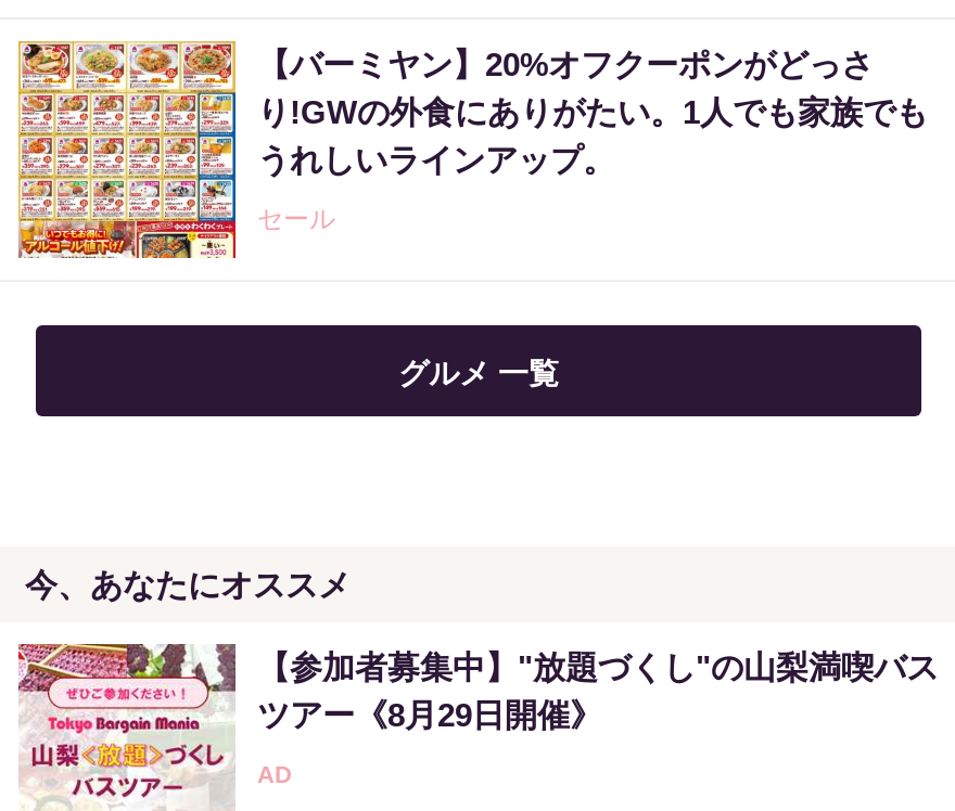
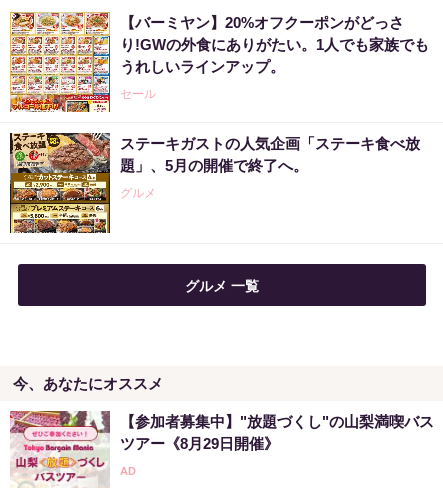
+ [image]
+ ステーキガストの人気企画「ステーキ食べ放
+ 題」、5月の開催で終了へ。
+ グルメ
